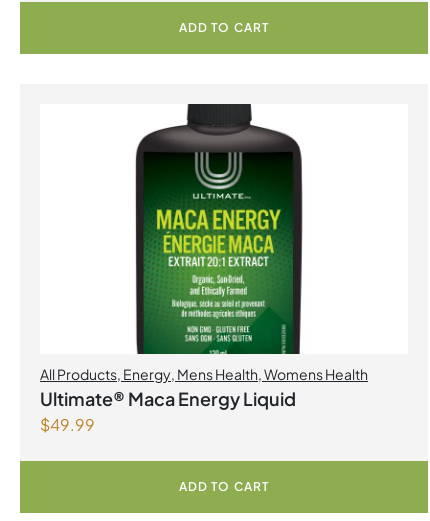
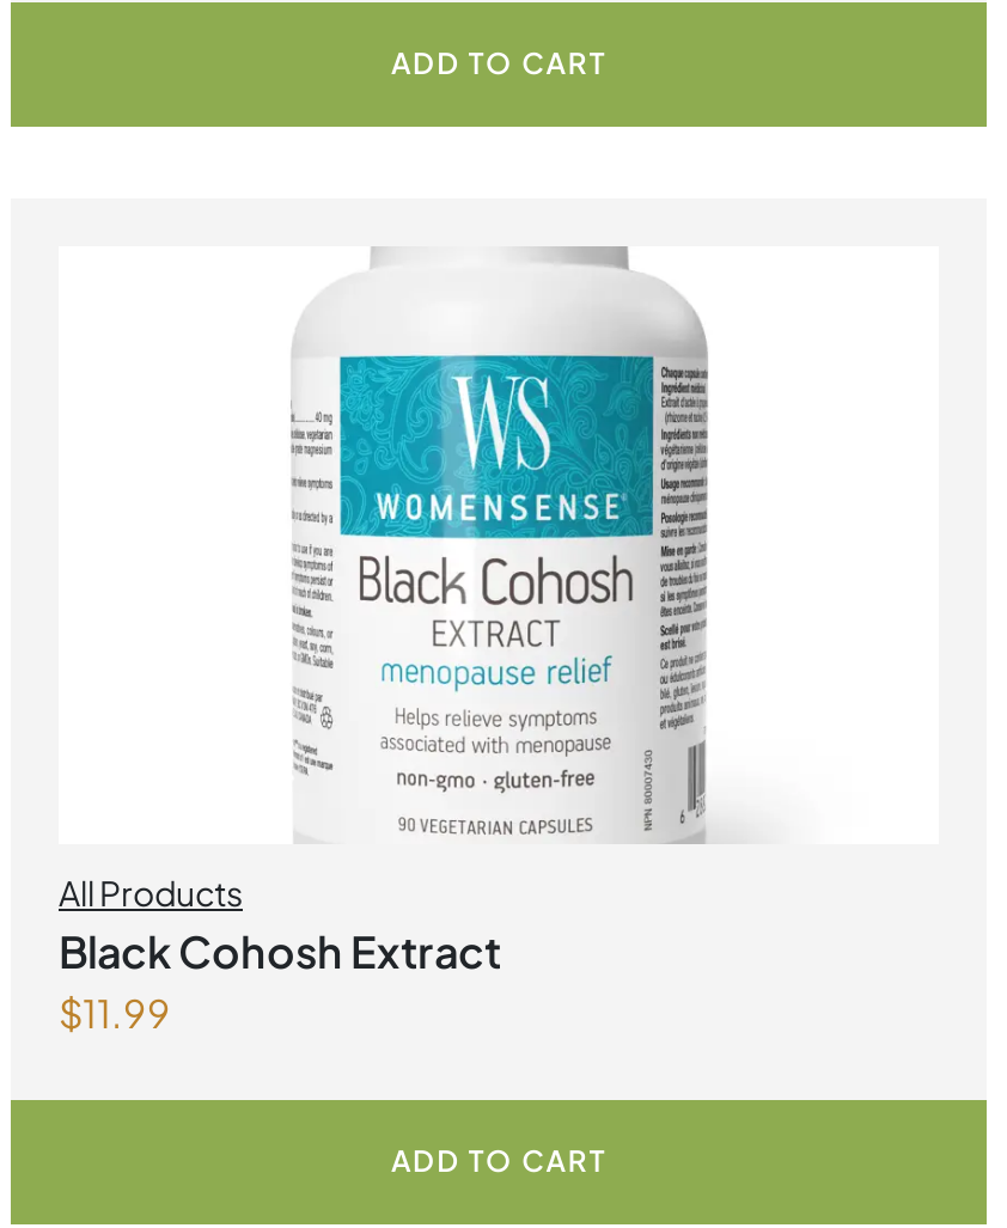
- [image]
- All Products, Energy, Mens Health, Womens Health
- Ultimate® Maca Energy Liquid
- $49.99
+ [image]
+ All Products
+ Black Cohosh Extract
+ $11.99
